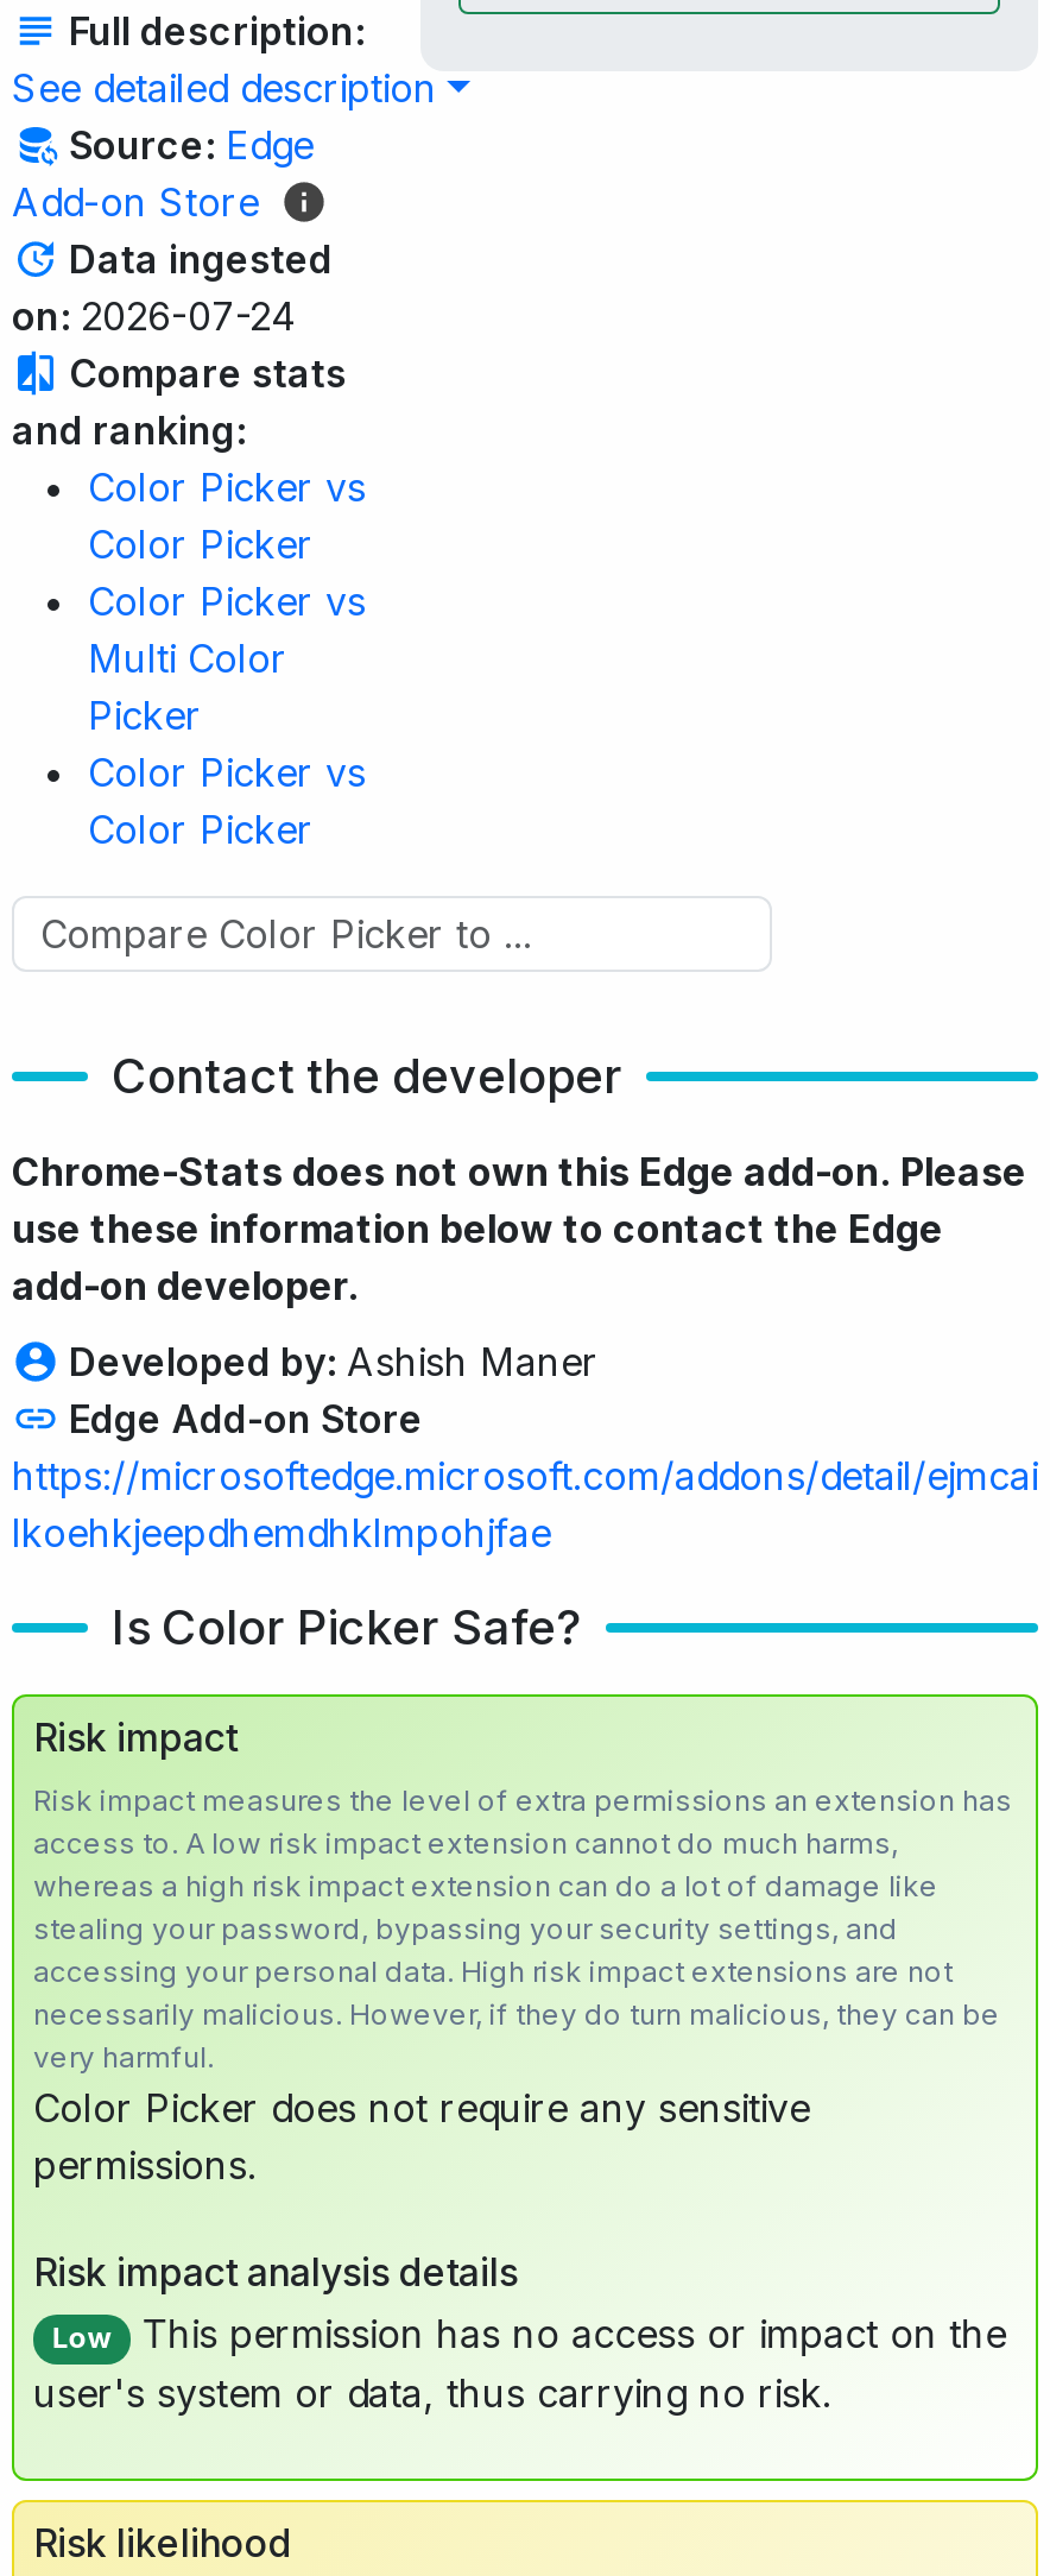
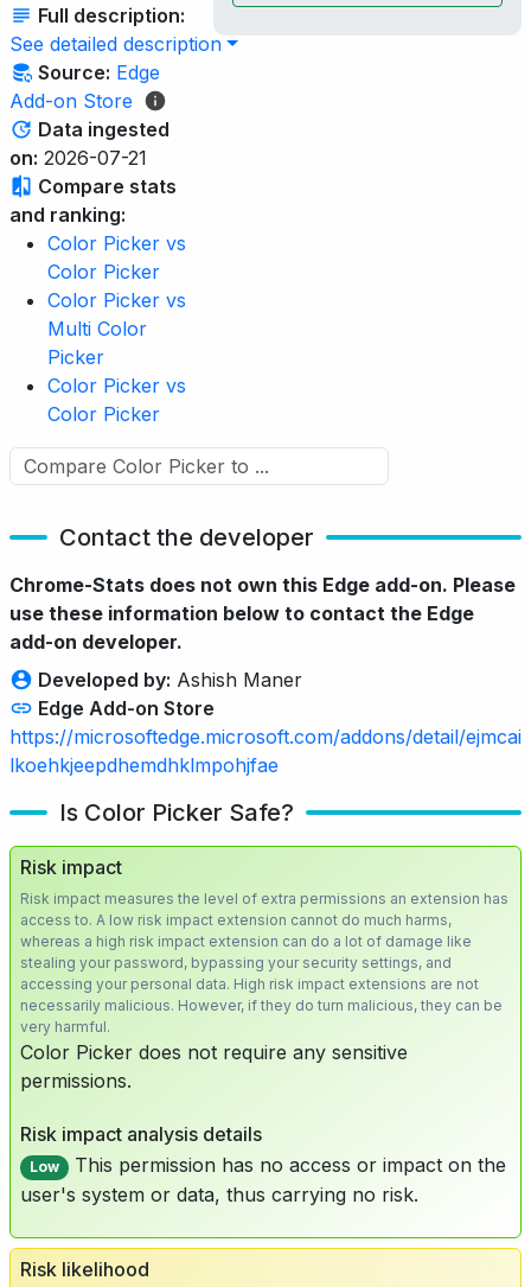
- on: 2026-07-24
+ on: 2026-07-21
